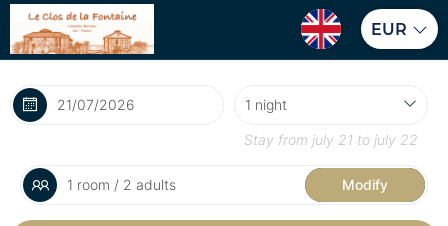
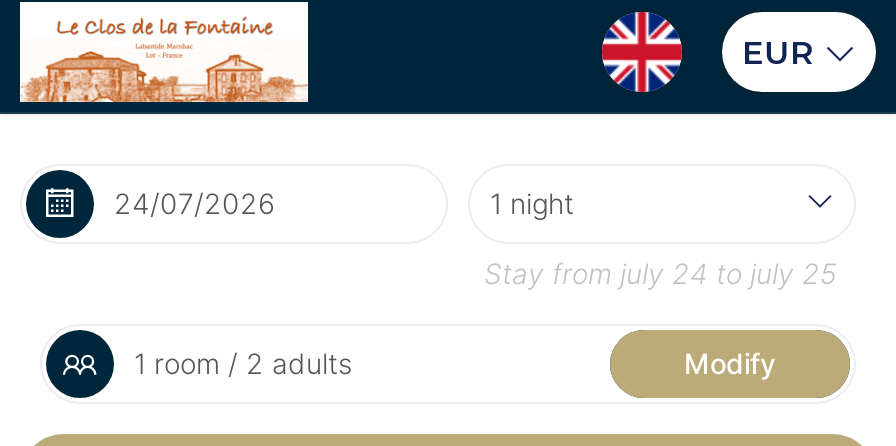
- Stay from july 21 to july 22
+ Stay from july 24 to july 25
